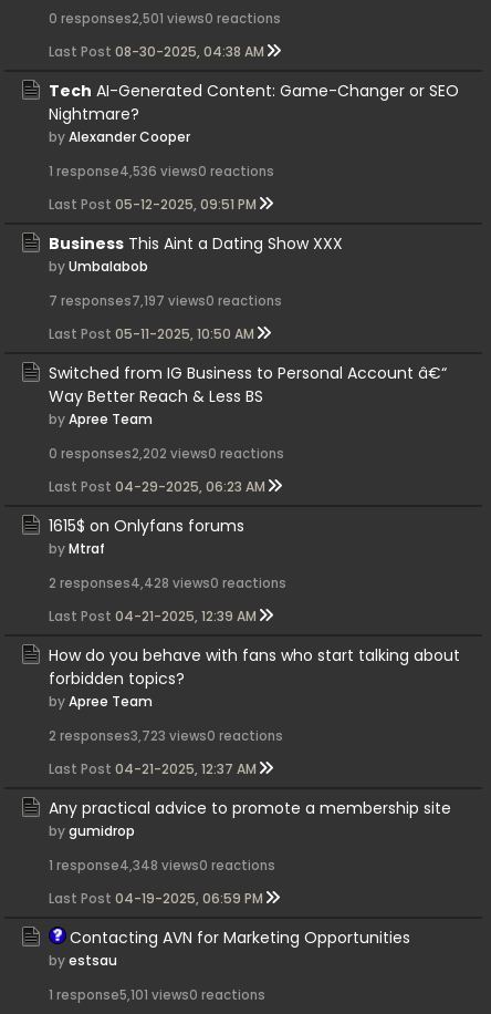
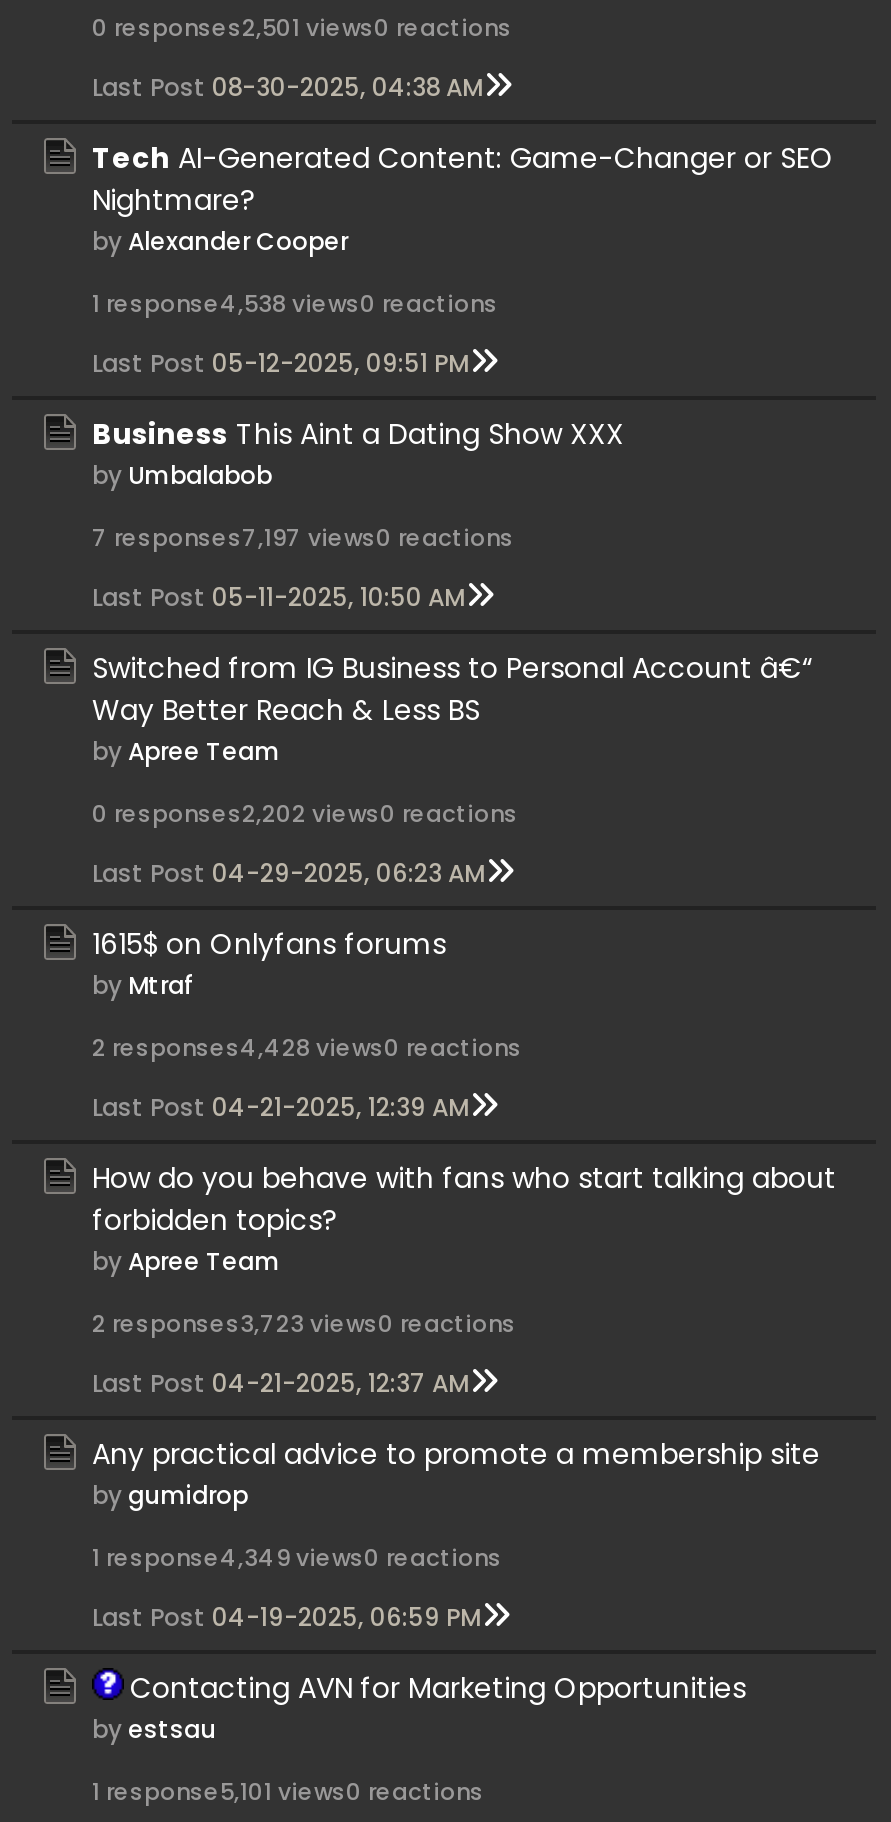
- 1 response4,536 views0 reactions
+ 1 response4,538 views0 reactions

- 1 response4,348 views0 reactions
+ 1 response4,349 views0 reactions
